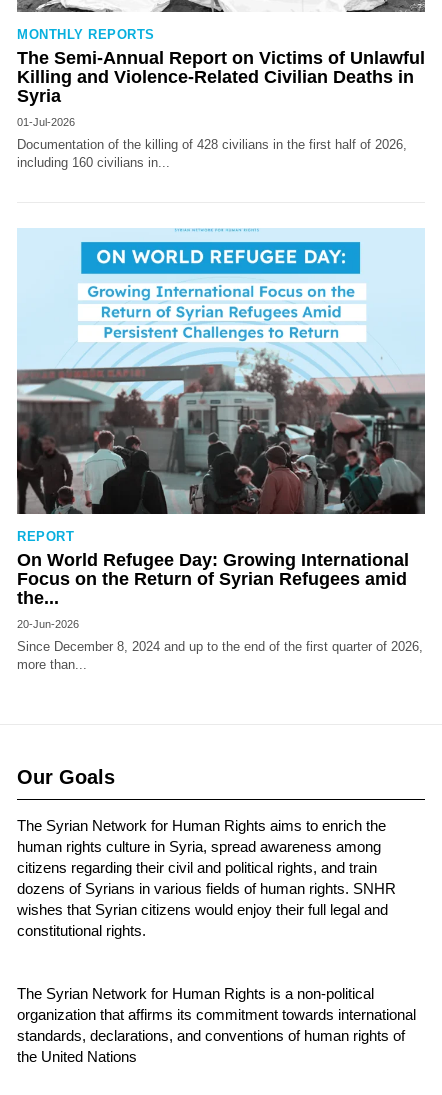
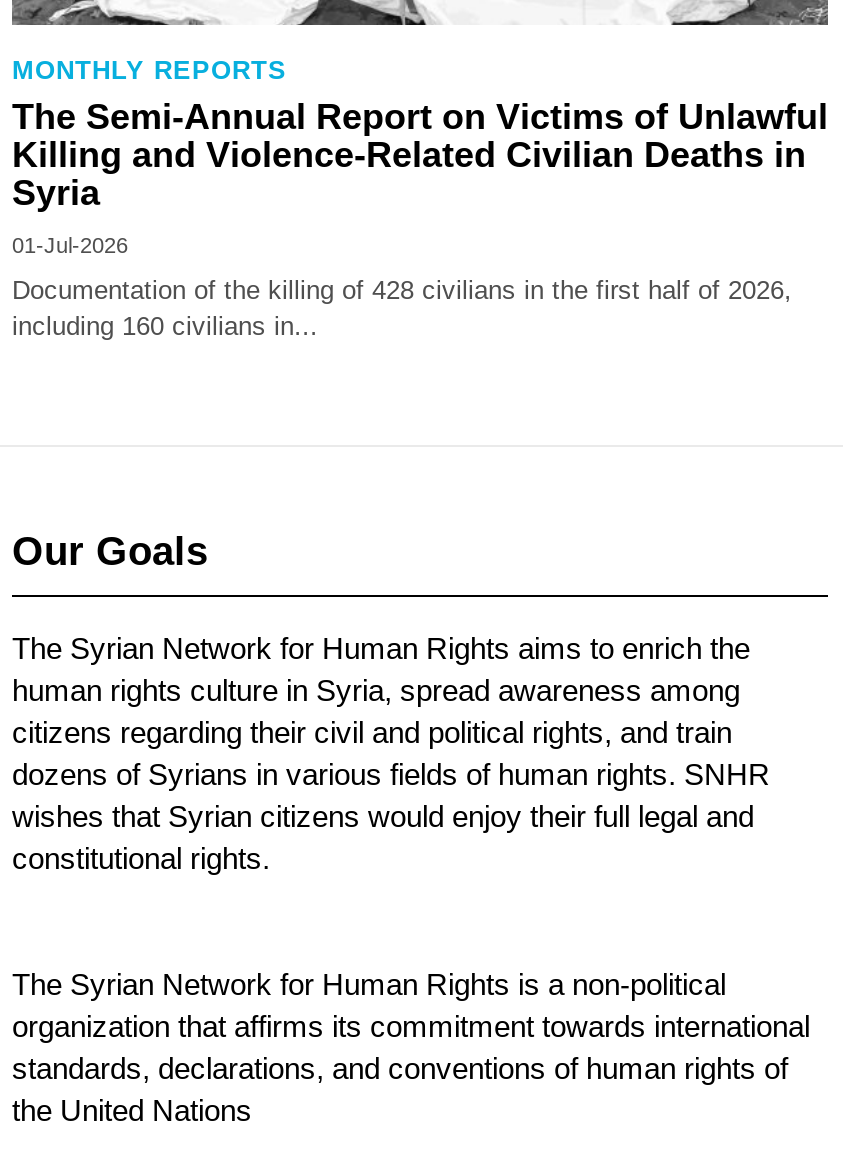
- [image]
- REPORT
- On World Refugee Day: Growing International
- Focus on the Return of Syrian Refugees amid
- the...
- 20-Jun-2026
- Since December 8, 2024 and up to the end of the first quarter of 2026,
- more than...
